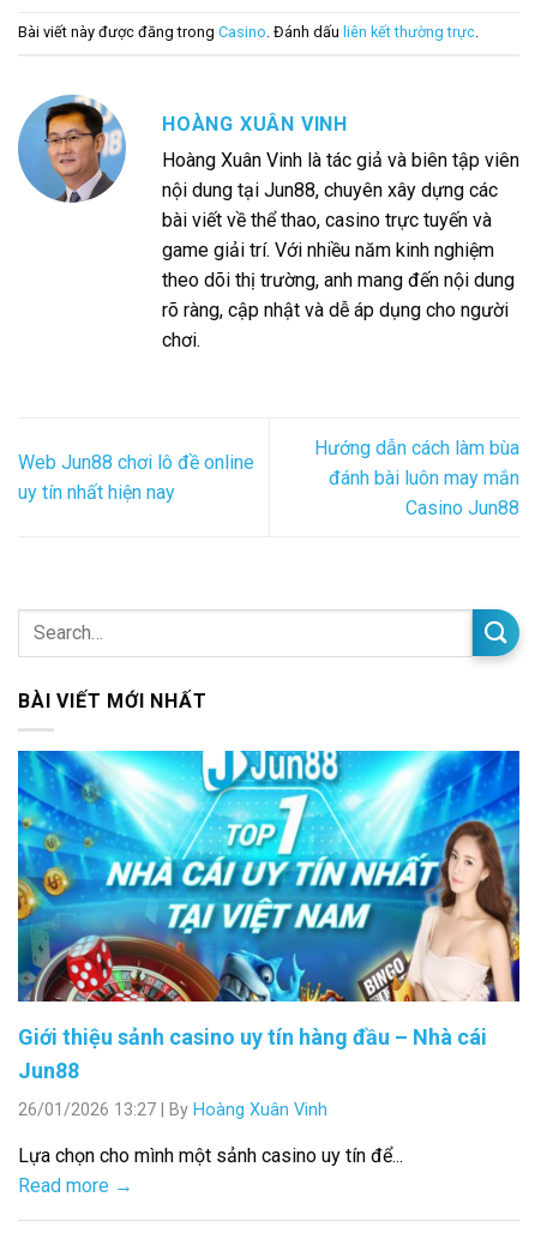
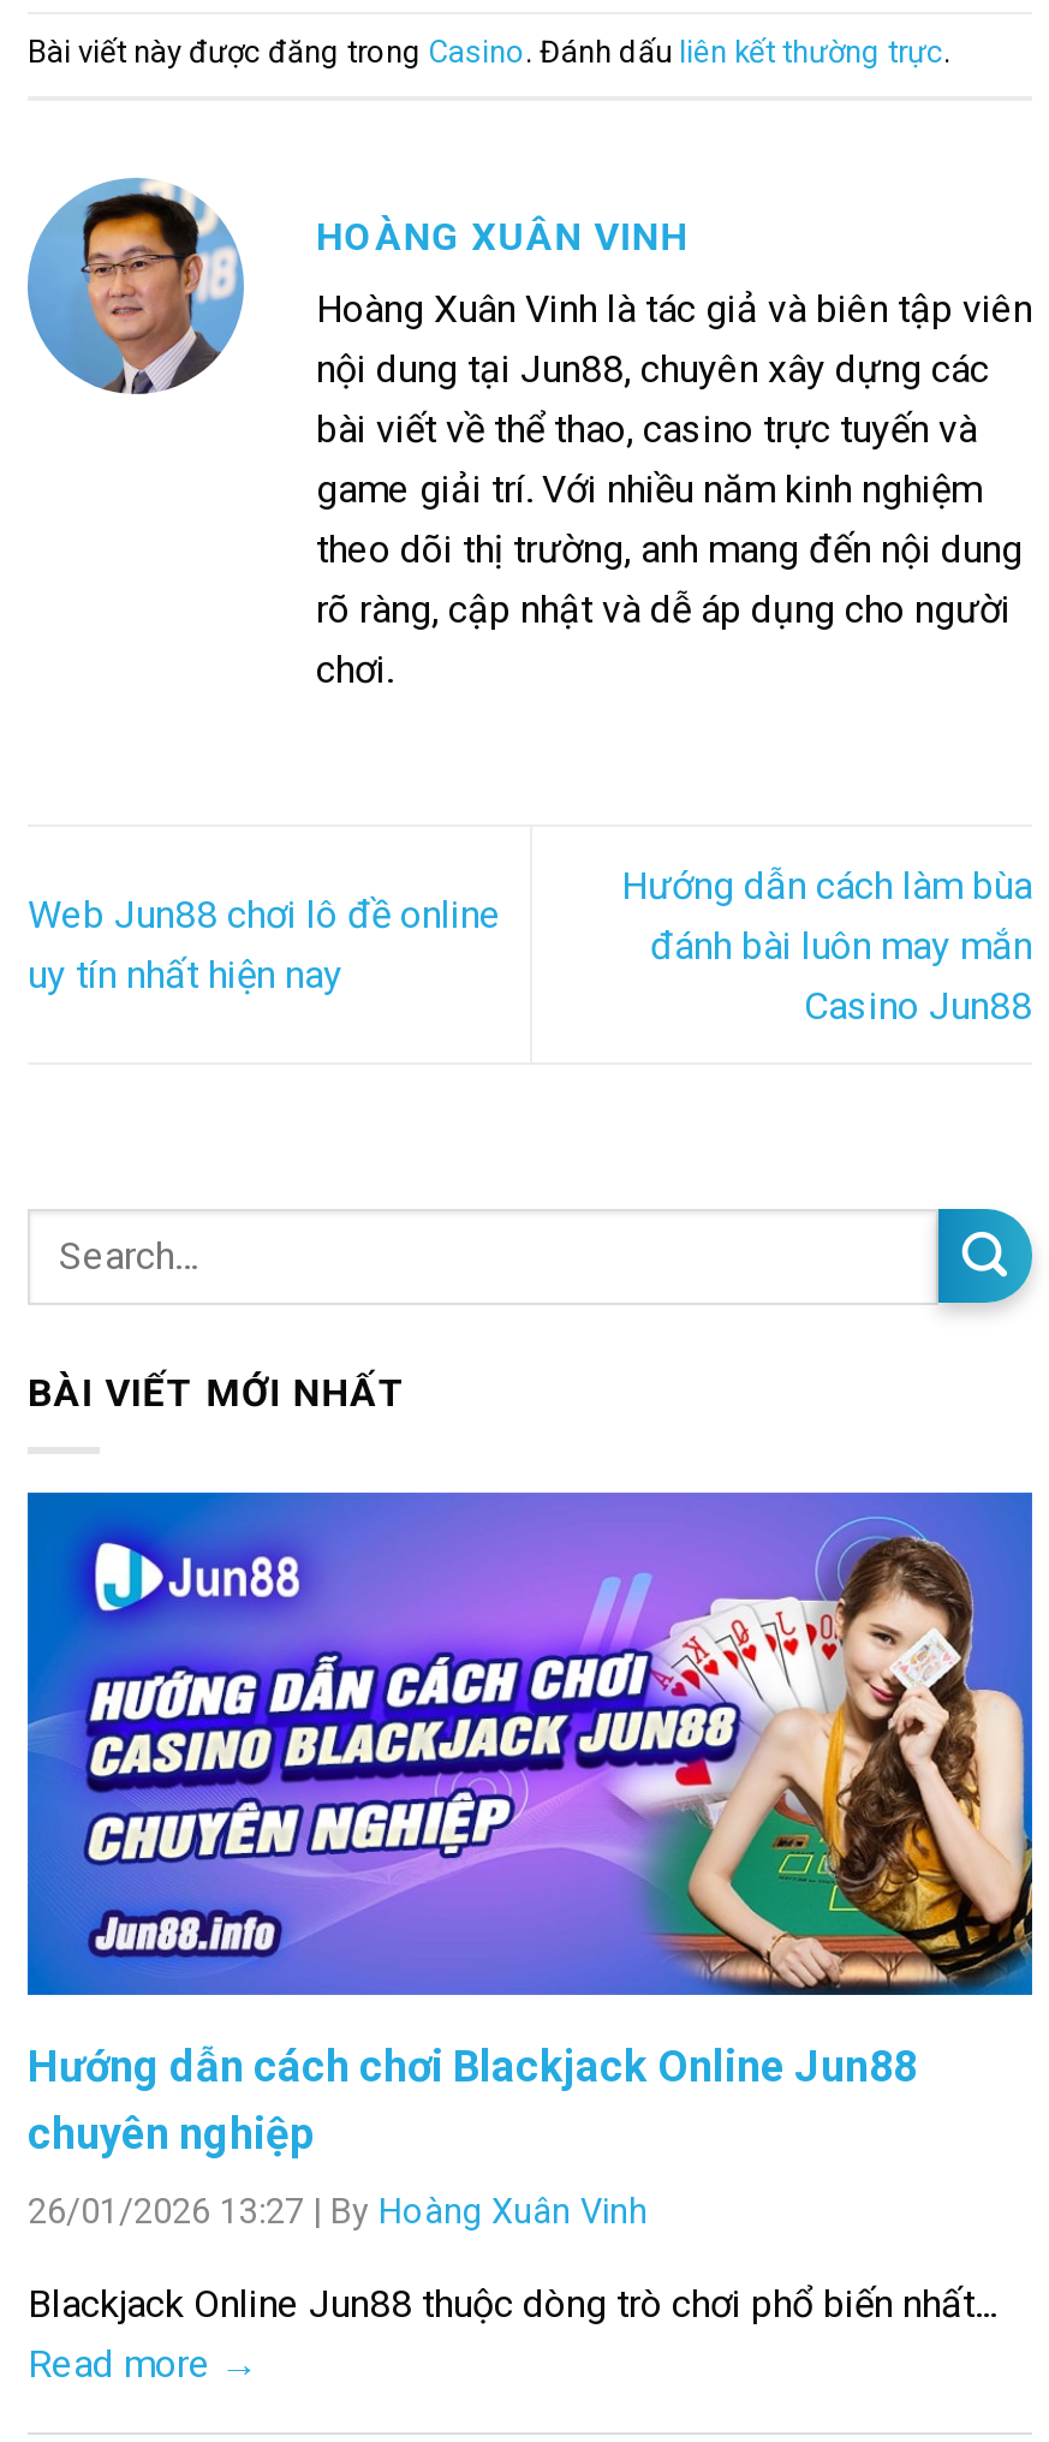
- [image]
- Giới thiệu sảnh casino uy tín hàng đầu – Nhà cái
- Jun88
+ [image]
+ Hướng dẫn cách chơi Blackjack Online Jun88
+ chuyên nghiệp

- Lựa chọn cho mình một sảnh casino uy tín để...
+ Blackjack Online Jun88 thuộc dòng trò chơi phổ biến nhất...
